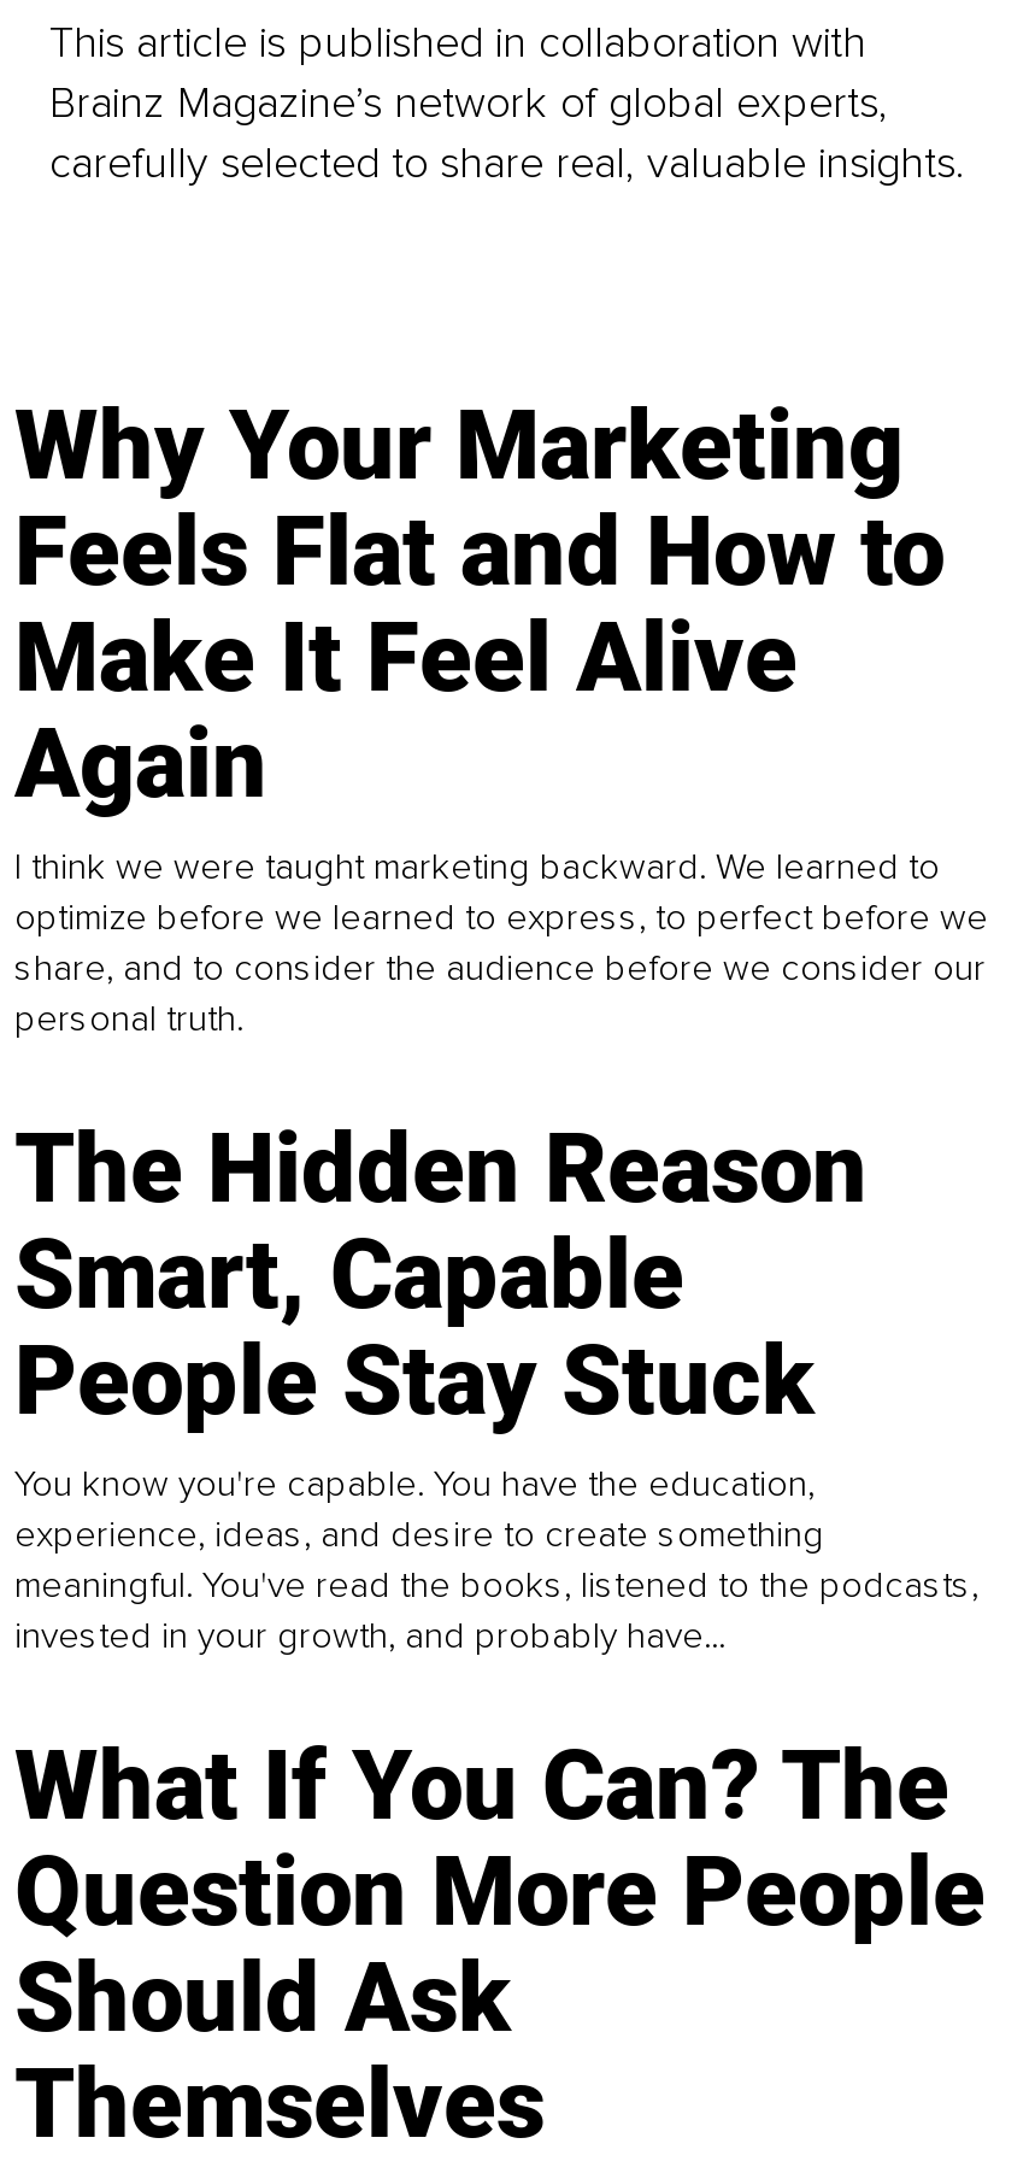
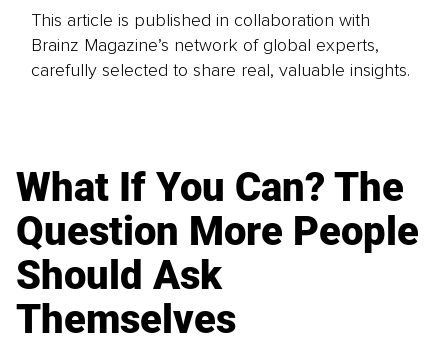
- Why Your Marketing
- Feels Flat and How to
- Make It Feel Alive
- Again
- I think we were taught marketing backward. We learned to
- optimize before we learned to express, to perfect before we
- share, and to consider the audience before we consider our
- personal truth.
- The Hidden Reason
- Smart, Capable
- People Stay Stuck
- You know you're capable. You have the education,
- experience, ideas, and desire to create something
- meaningful. You've read the books, listened to the podcasts,
- invested in your growth, and probably have...
